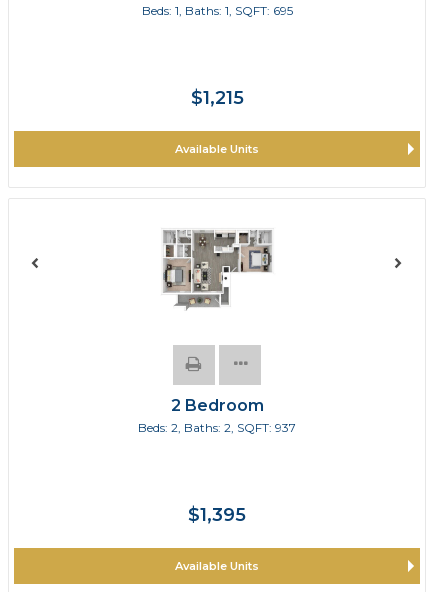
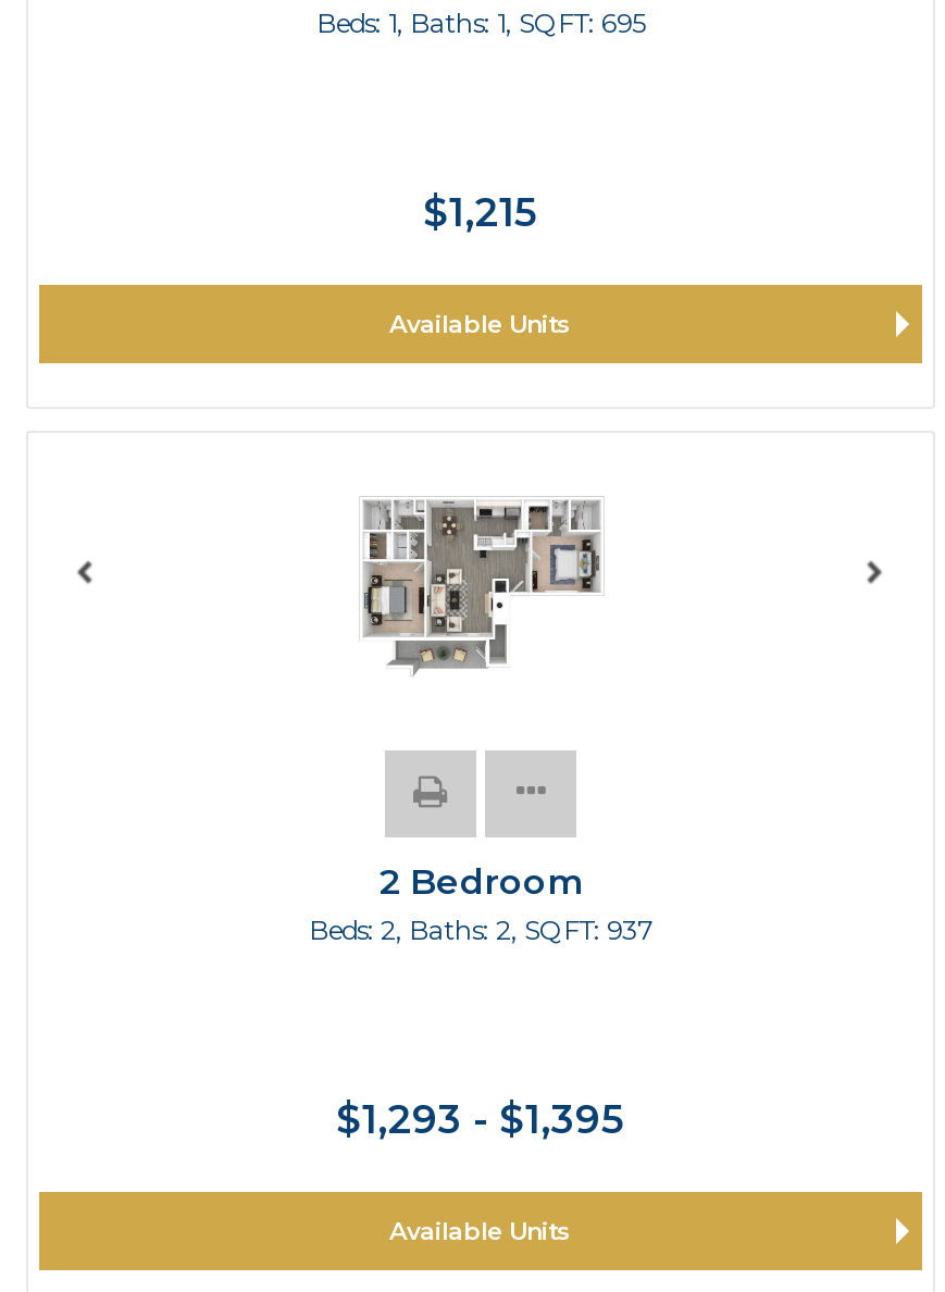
- $1,395
+ $1,293 - $1,395
